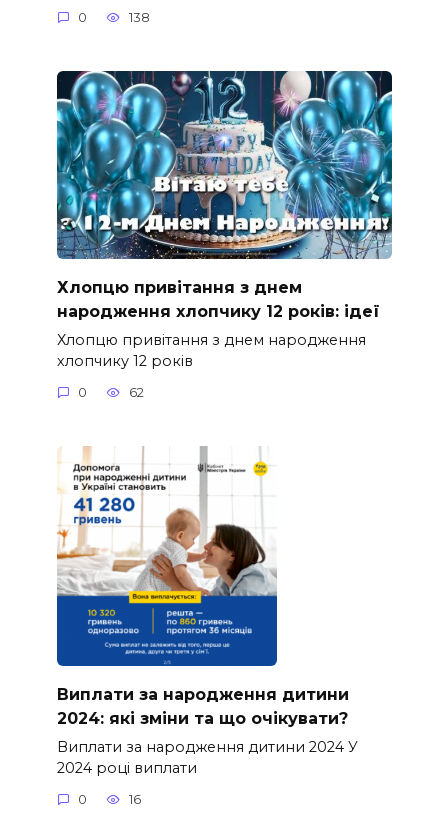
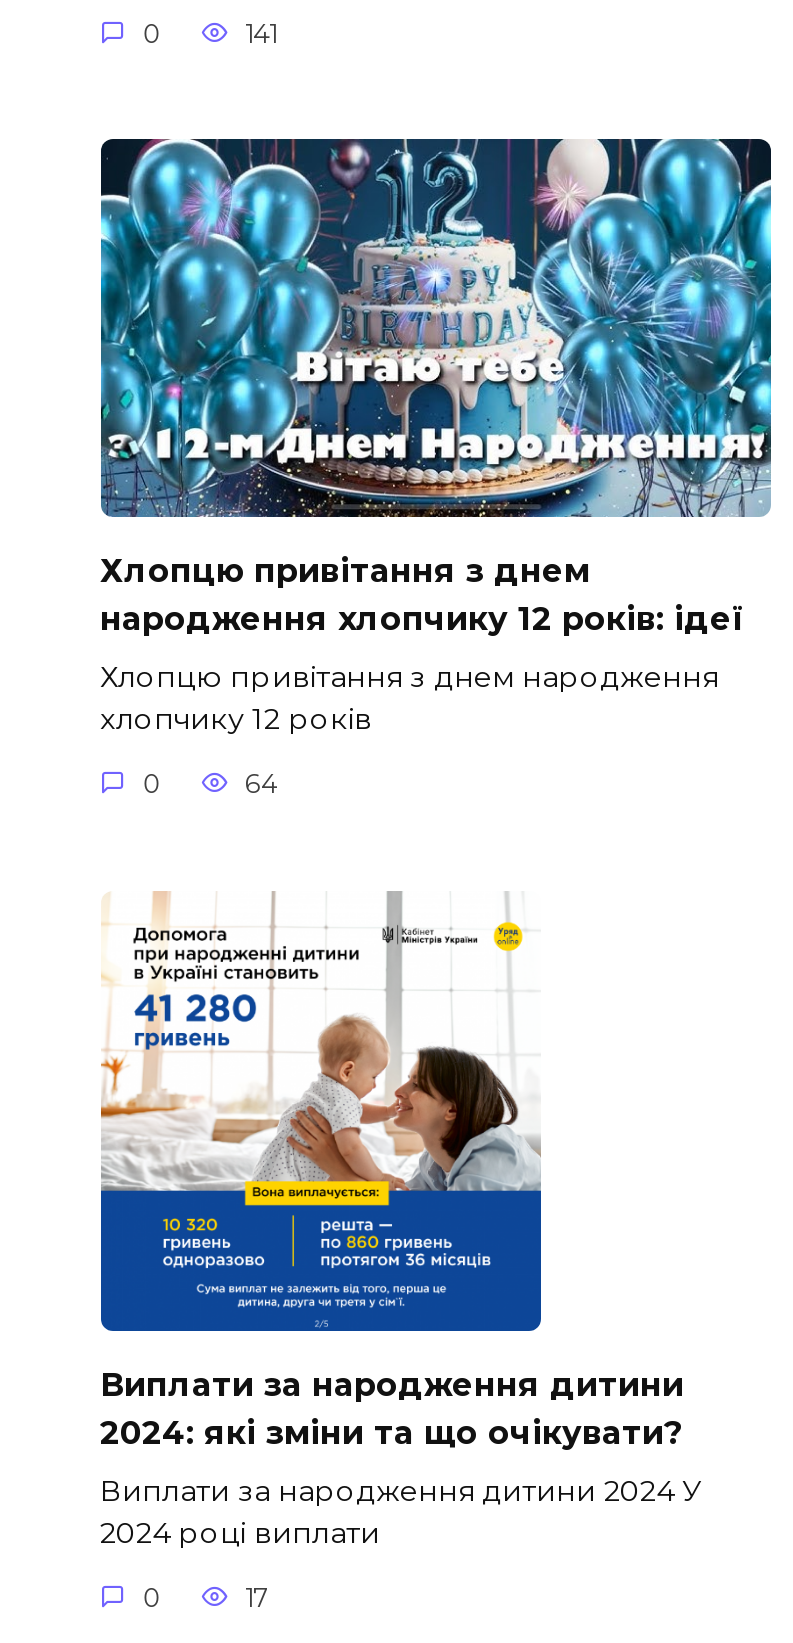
- 138
+ 141

- 62
+ 64

- 16
+ 17
